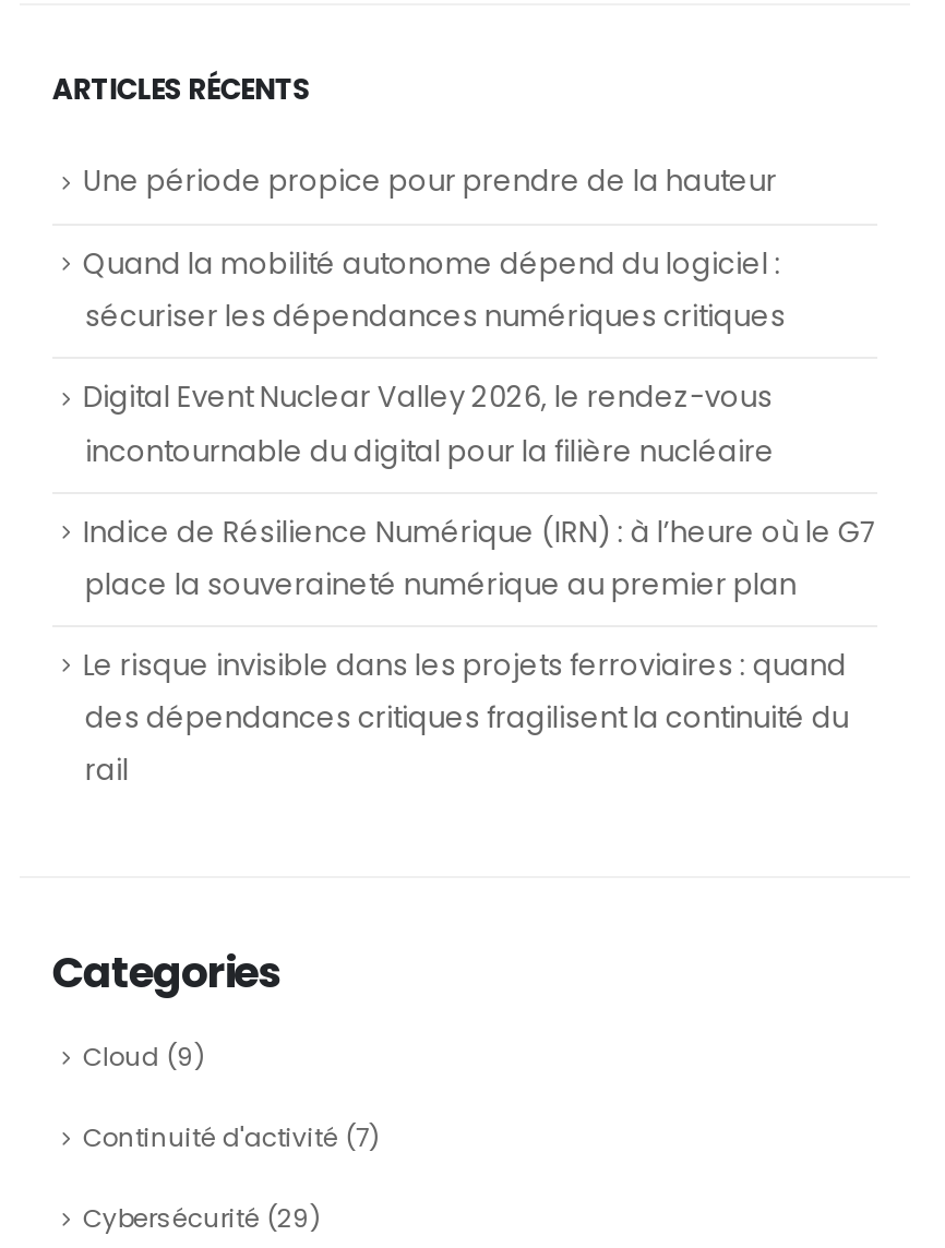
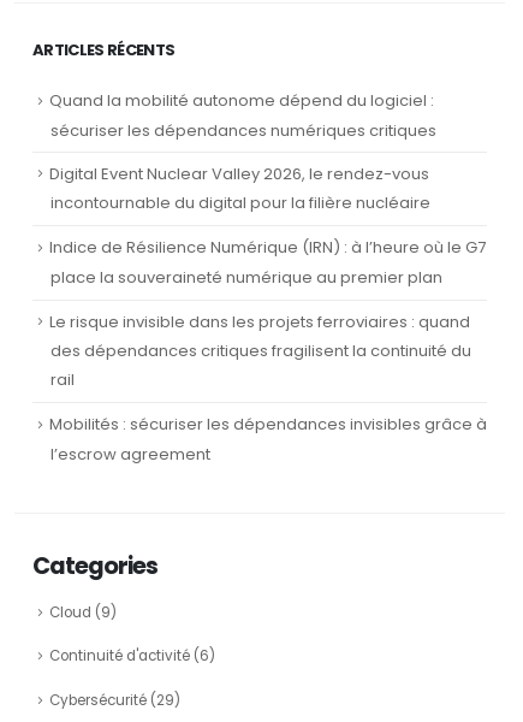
- Une période propice pour prendre de la hauteur

moved up: Quand la mobilité autonome dépend du logiciel : | sécuriser les dépendances numériques critiques | Digital Event Nuclear Valley 2026, le rendez-vous | ... | des dépendances critiques fragilisent la continuité du | rail

+ Mobilités : sécuriser les dépendances invisibles grâce à
+ l’escrow agreement

- Continuité d'activité (7)
+ Continuité d'activité (6)
